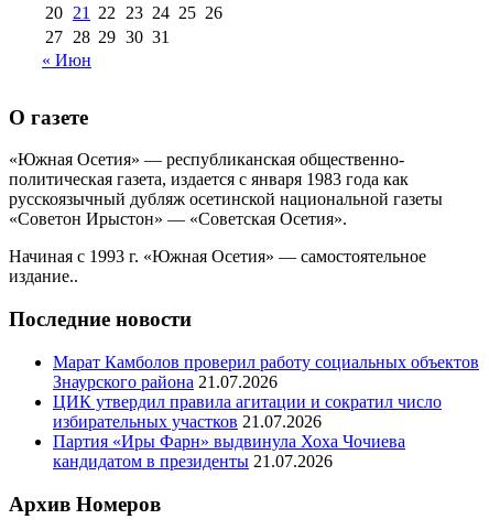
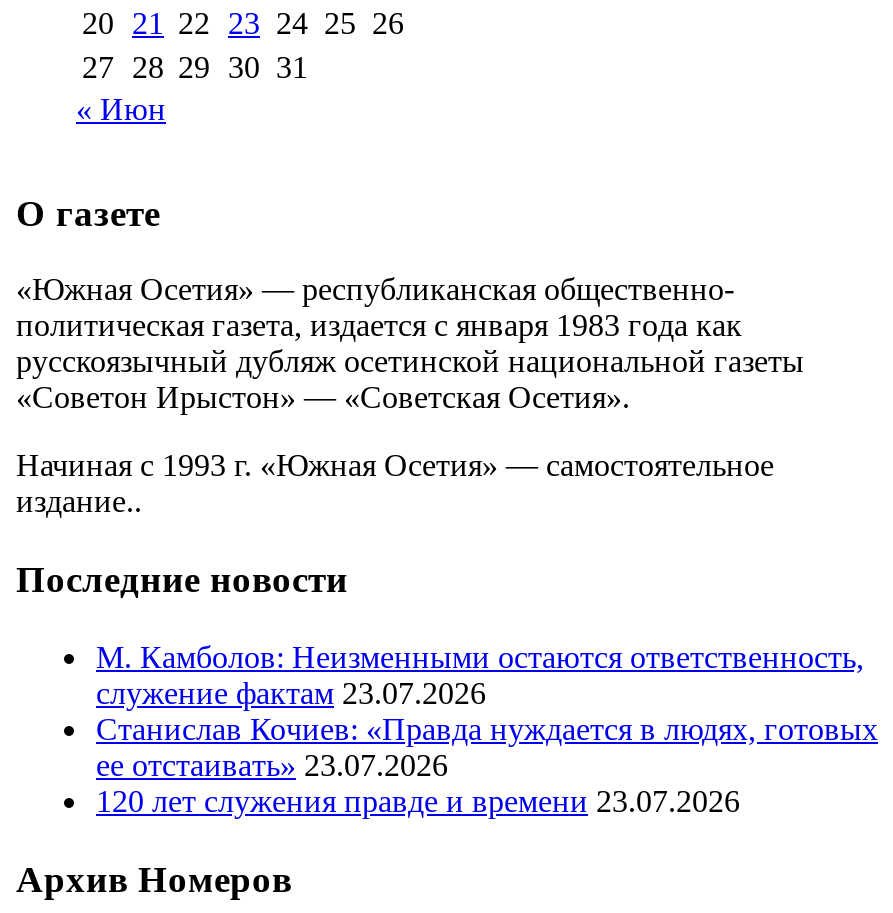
- Марат Камболов проверил работу социальных объектов
- Знаурского района 21.07.2026
- ЦИК утвердил правила агитации и сократил число
- избирательных участков 21.07.2026
- Партия «Иры Фарн» выдвинула Хоха Чочиева
- кандидатом в президенты 21.07.2026
+ М. Камболов: Неизменными остаются ответственность,
+ служение фактам 23.07.2026
+ Станислав Кочиев: «Правда нуждается в людях, готовых
+ ее отстаивать» 23.07.2026
+ 120 лет служения правде и времени 23.07.2026
